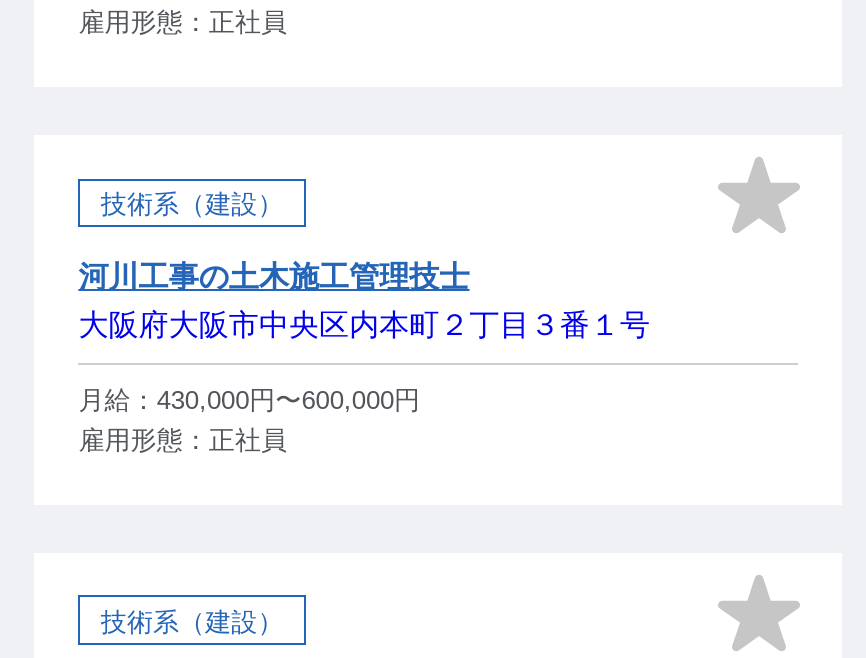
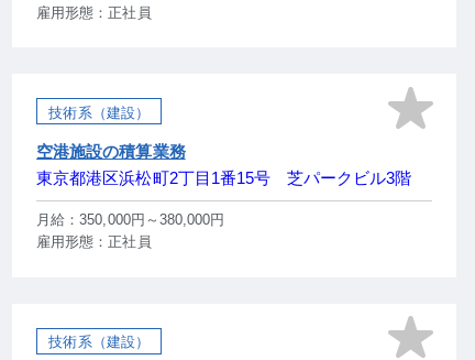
- 河川工事の土木施工管理技士
- 大阪府大阪市中央区内本町２丁目３番１号
+ 空港施設の積算業務
+ 東京都港区浜松町2丁目1番15号 芝パークビル3階

- 月給：430,000円〜600,000円
+ 月給：350,000円～380,000円
